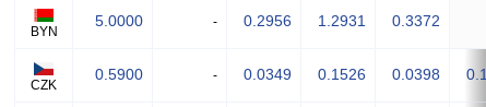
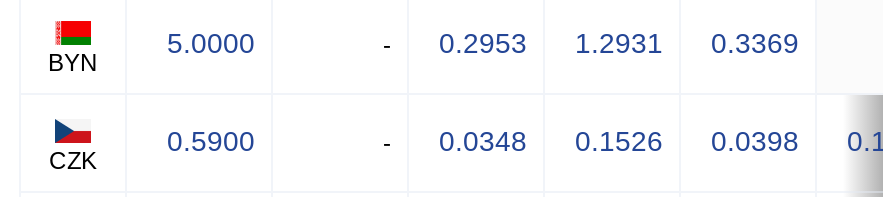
- 0.2956
+ 0.2953

- 0.3372
+ 0.3369

- 0.0349
+ 0.0348
